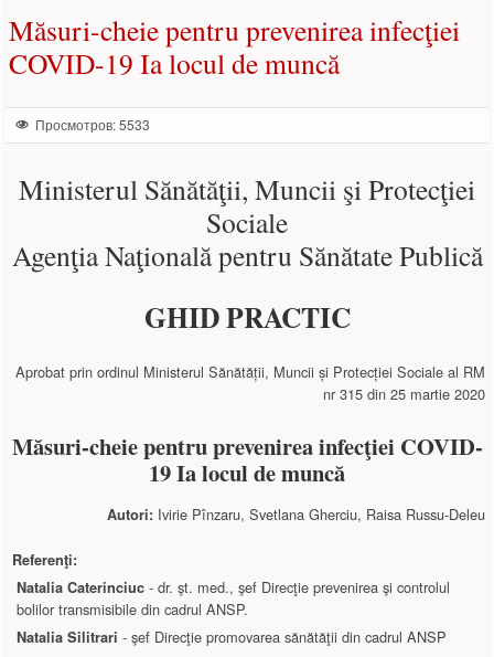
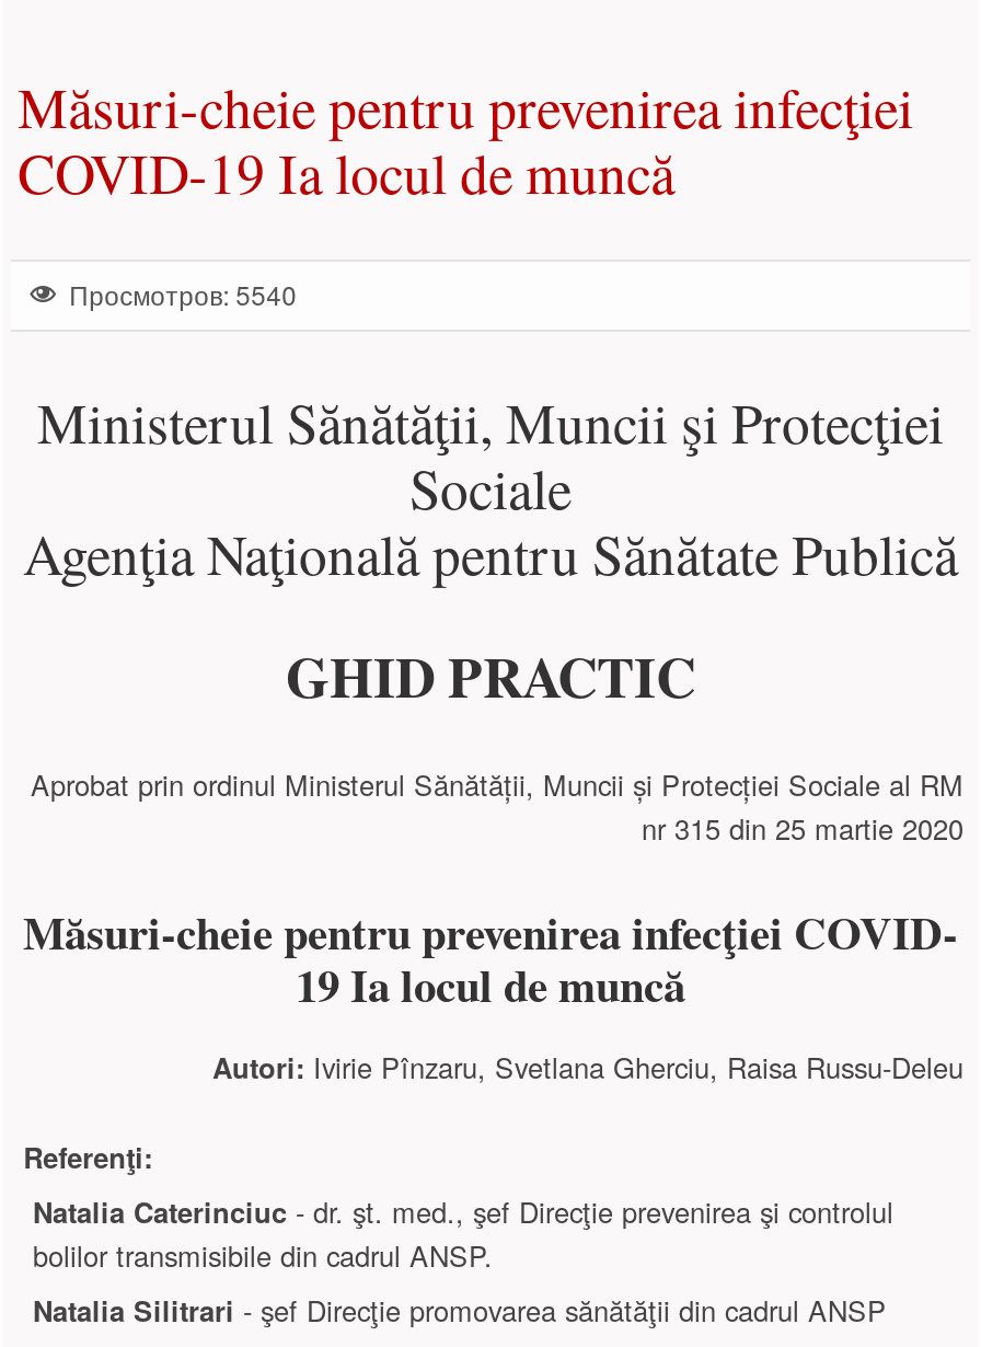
- Просмотров: 5533
+ Просмотров: 5540
